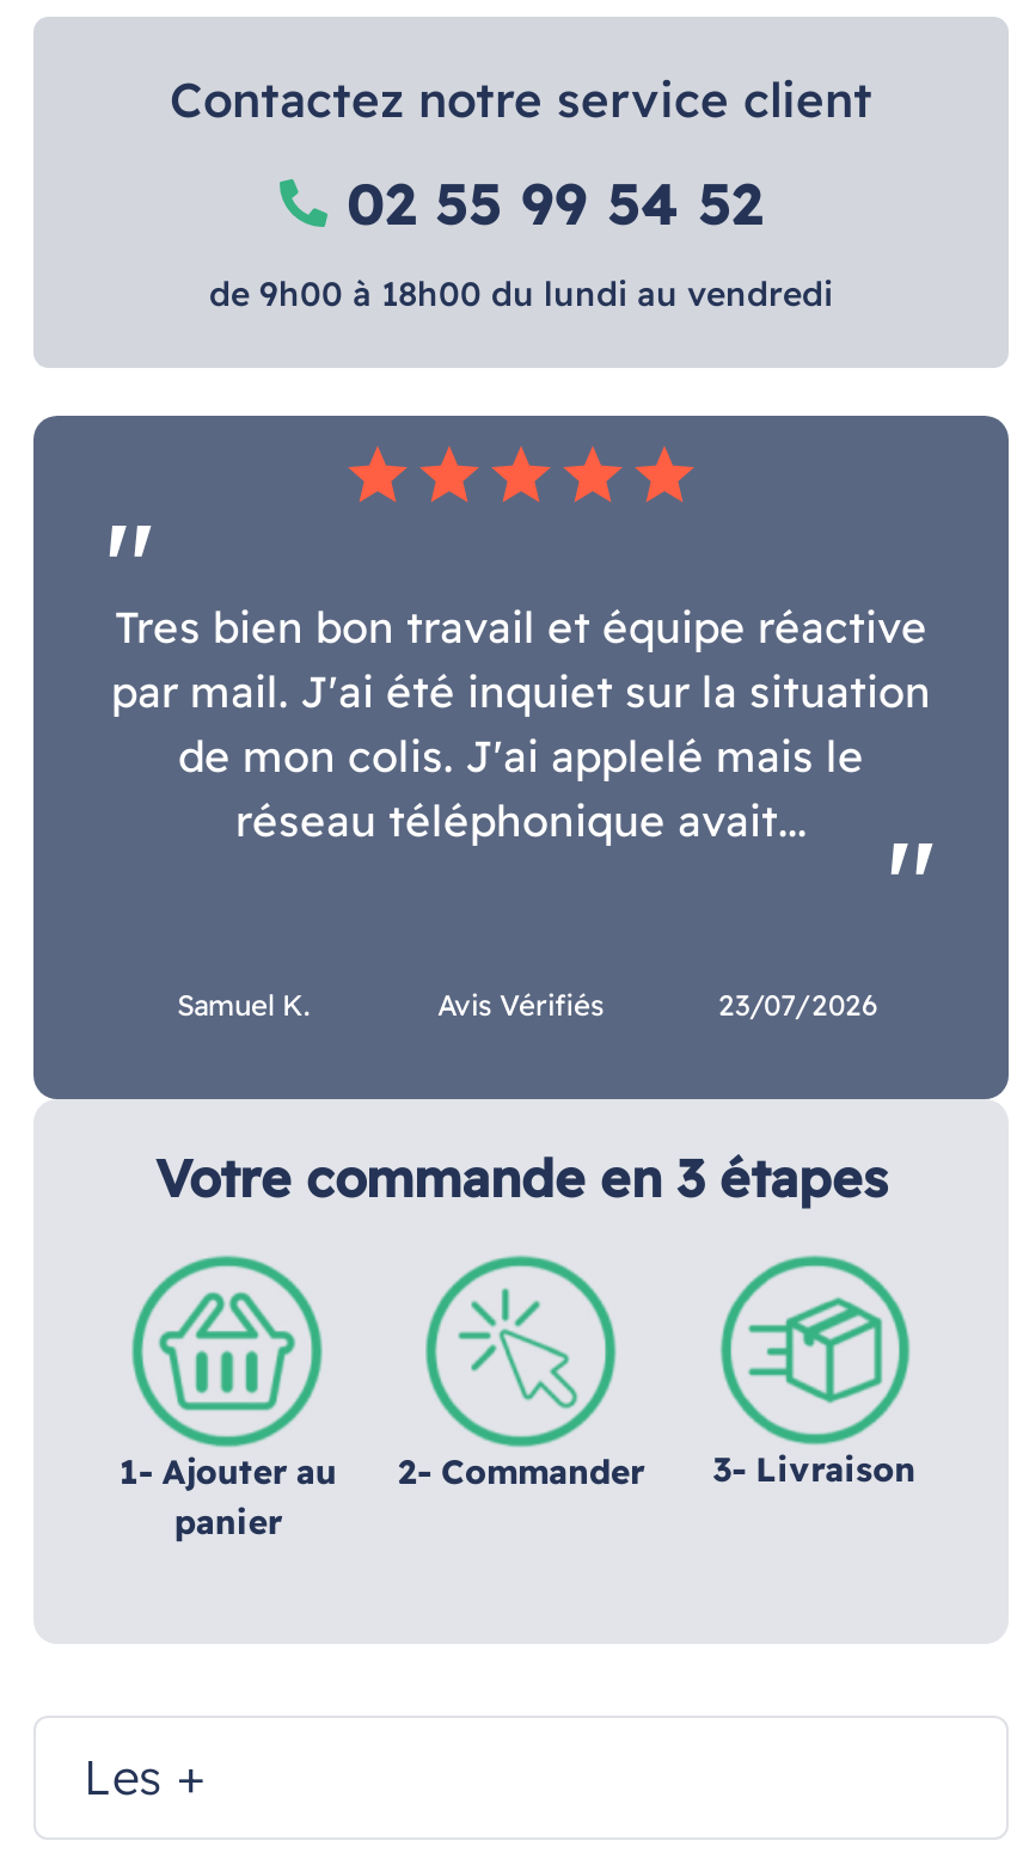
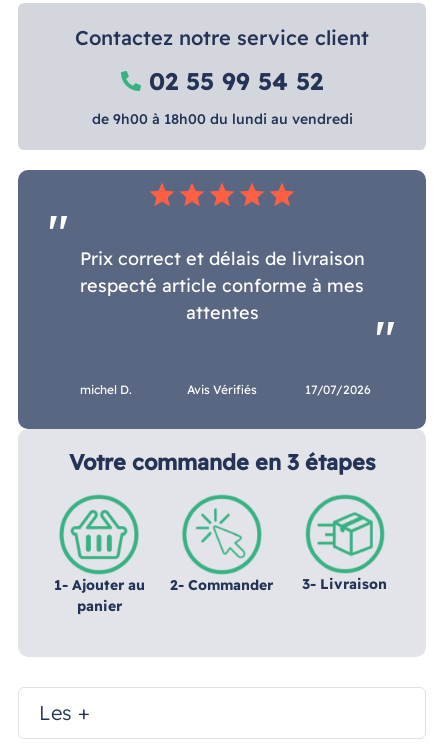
- Tres bien bon travail et équipe réactive
- par mail. J'ai été inquiet sur la situation
- de mon colis. J'ai applelé mais le
- réseau téléphonique avait...
+ Prix correct et délais de livraison
+ respecté article conforme à mes
+ attentes

- Samuel K.
+ michel D.

- 23/07/2026
+ 17/07/2026
